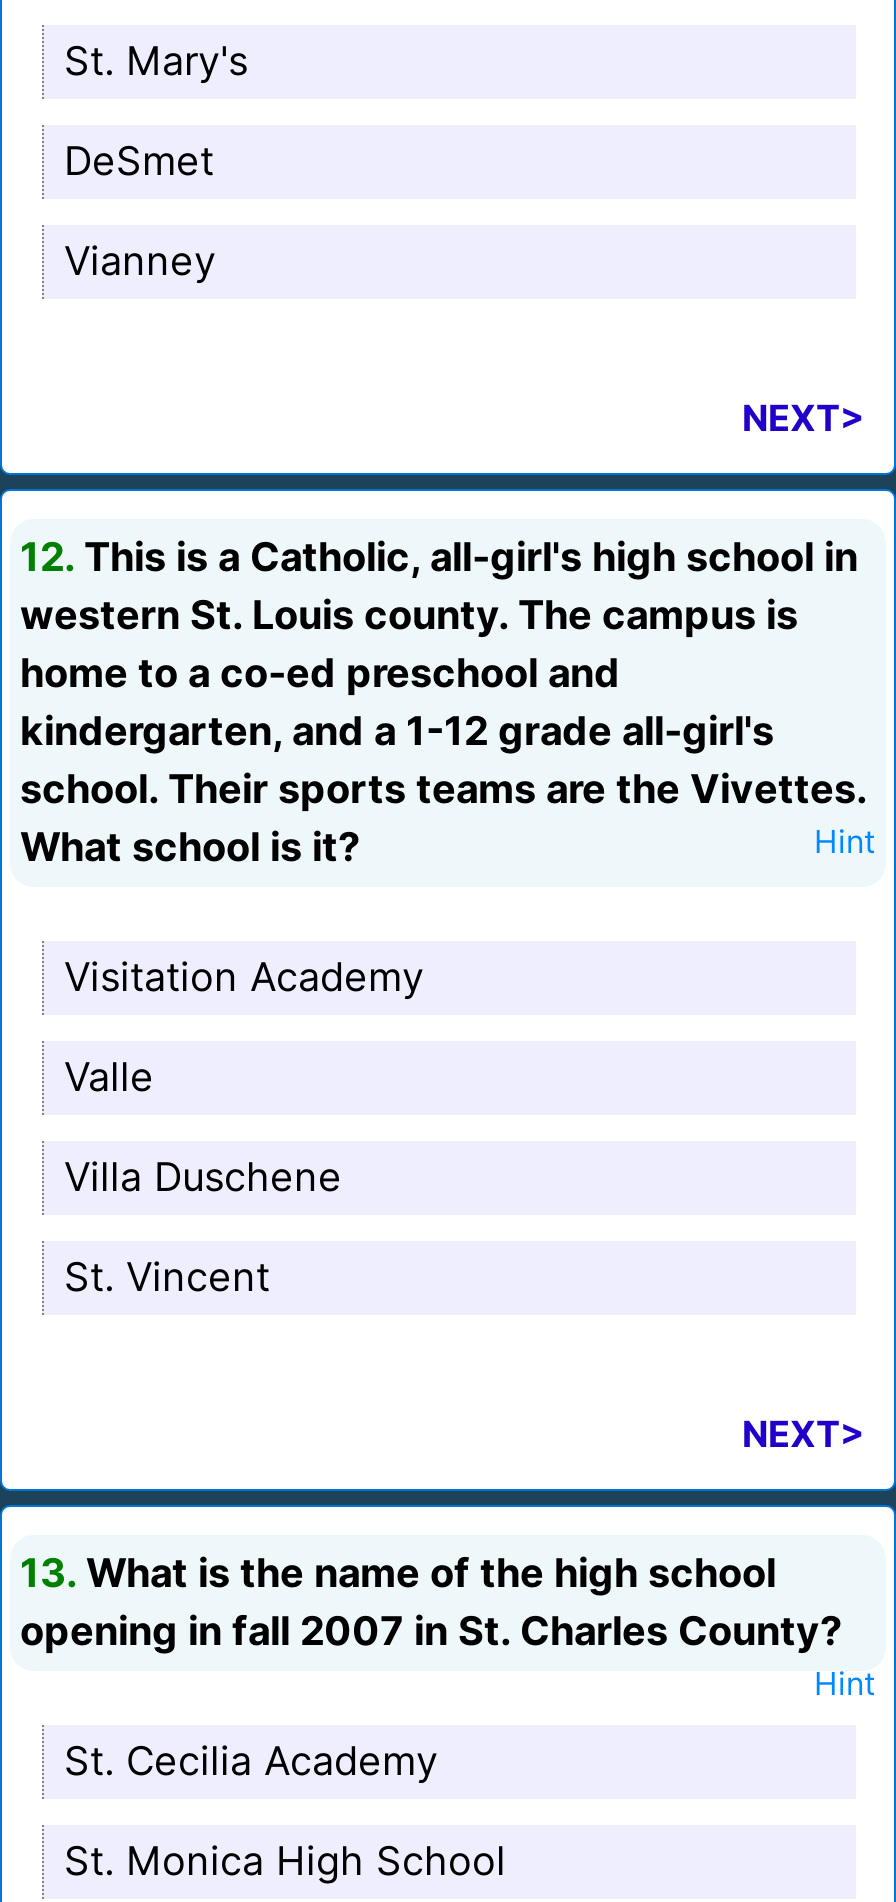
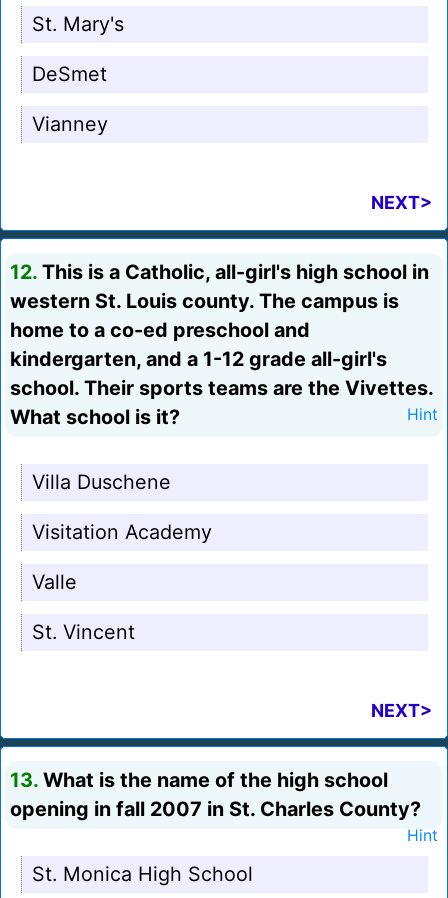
moved down: Visitation Academy | Valle

moved up: Villa Duschene

- St. Cecilia Academy
